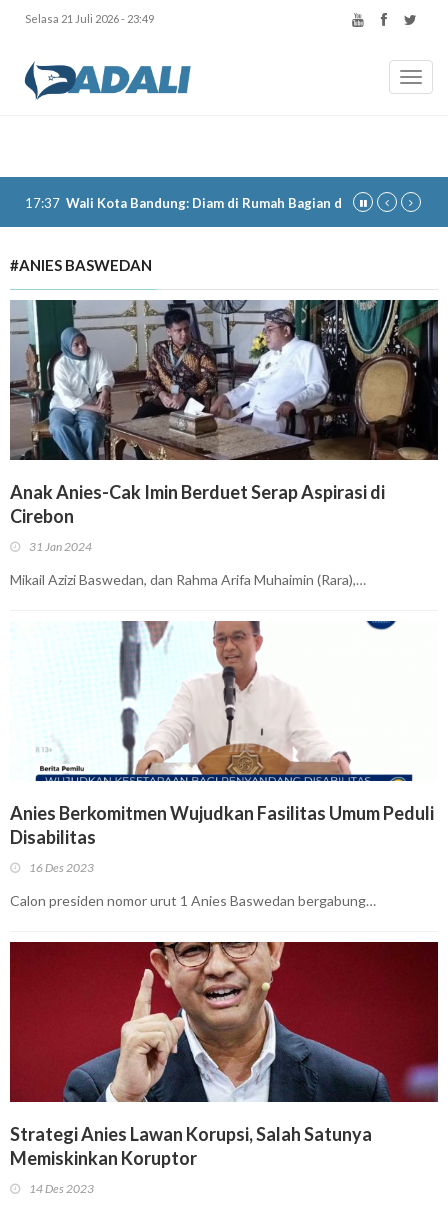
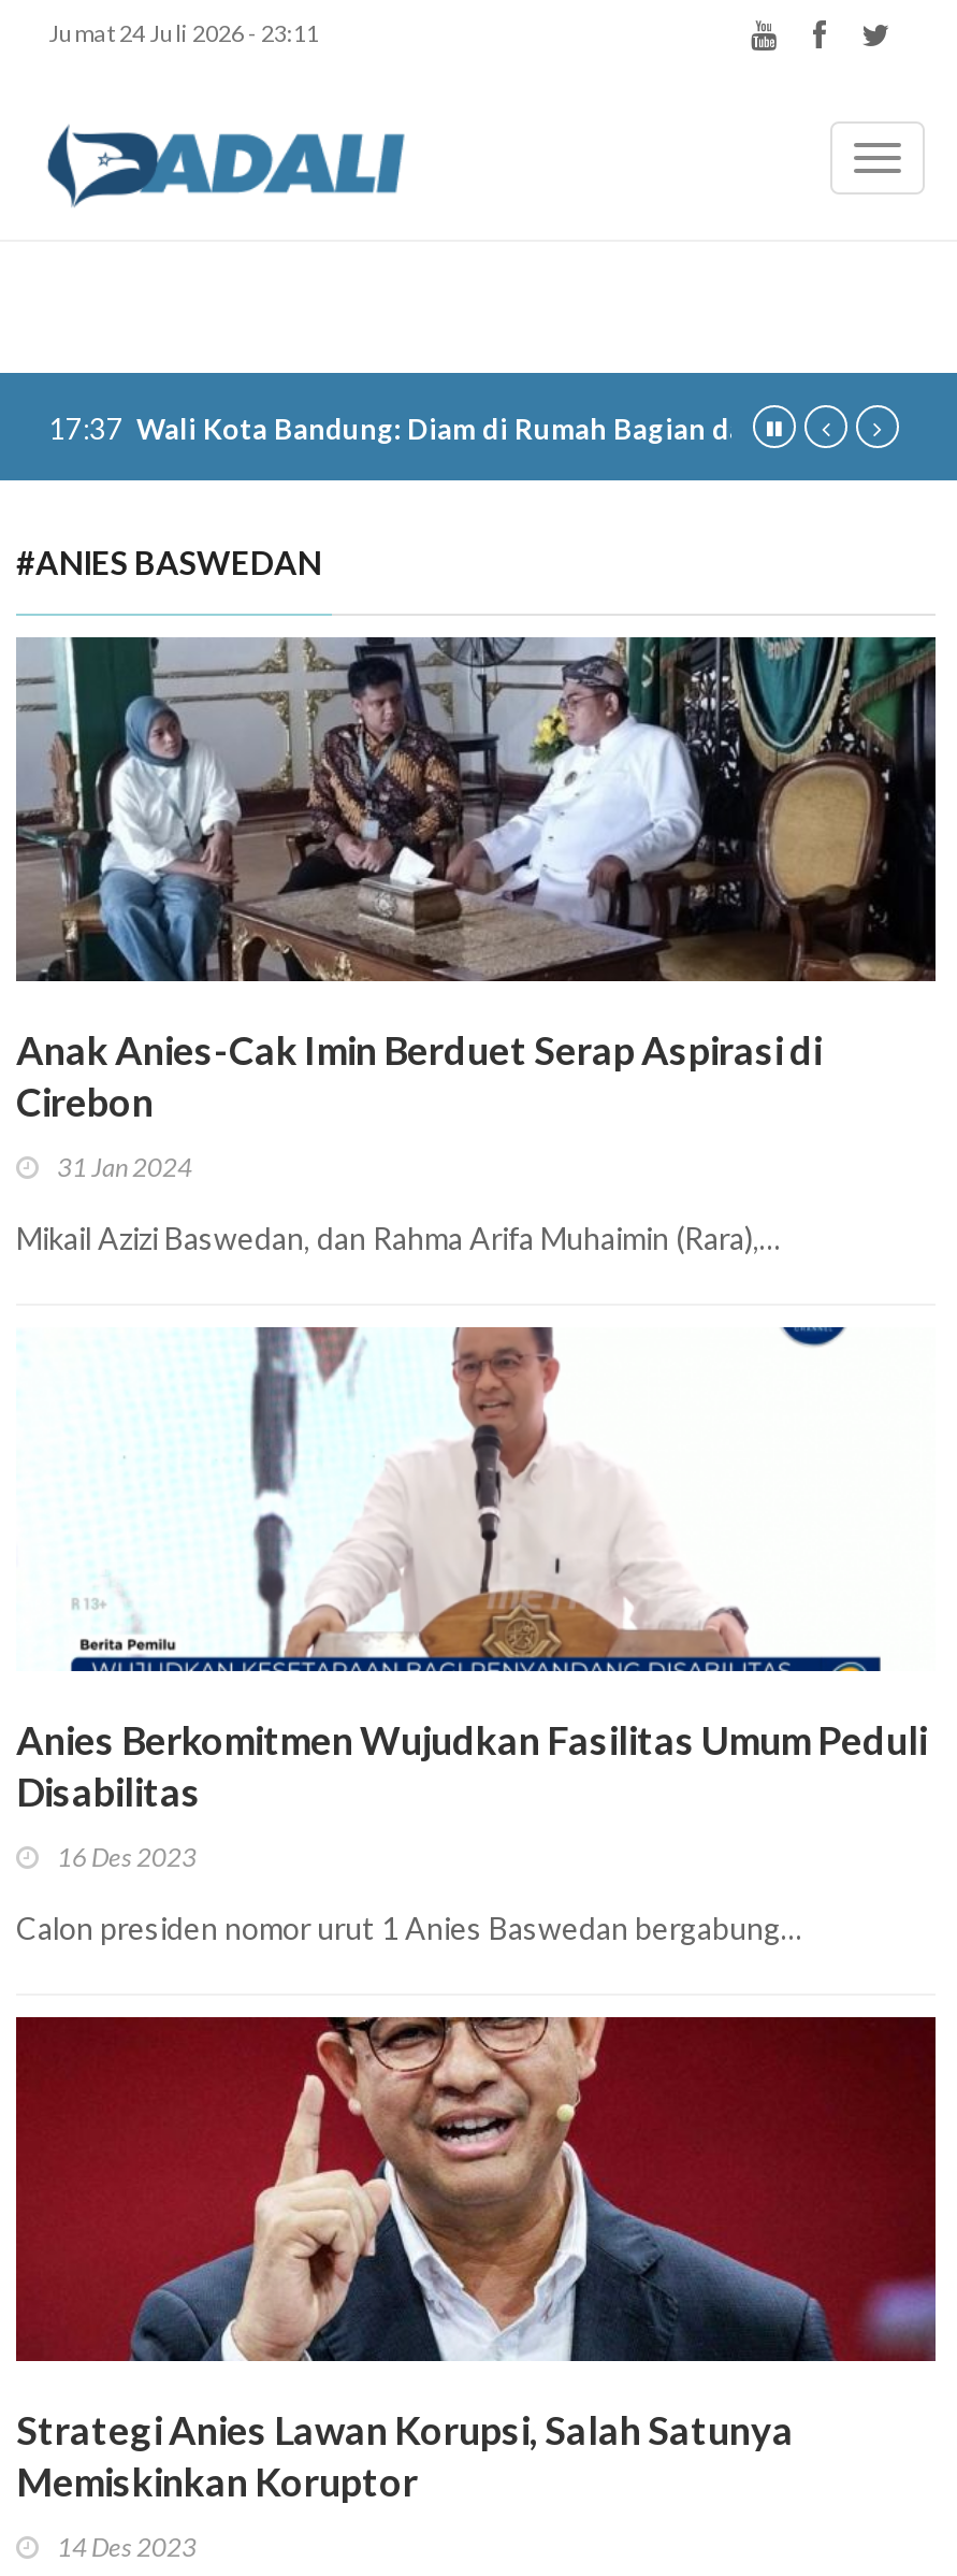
- Selasa 21 Juli 2026 - 23:49
+ Jumat 24 Juli 2026 - 23:11
